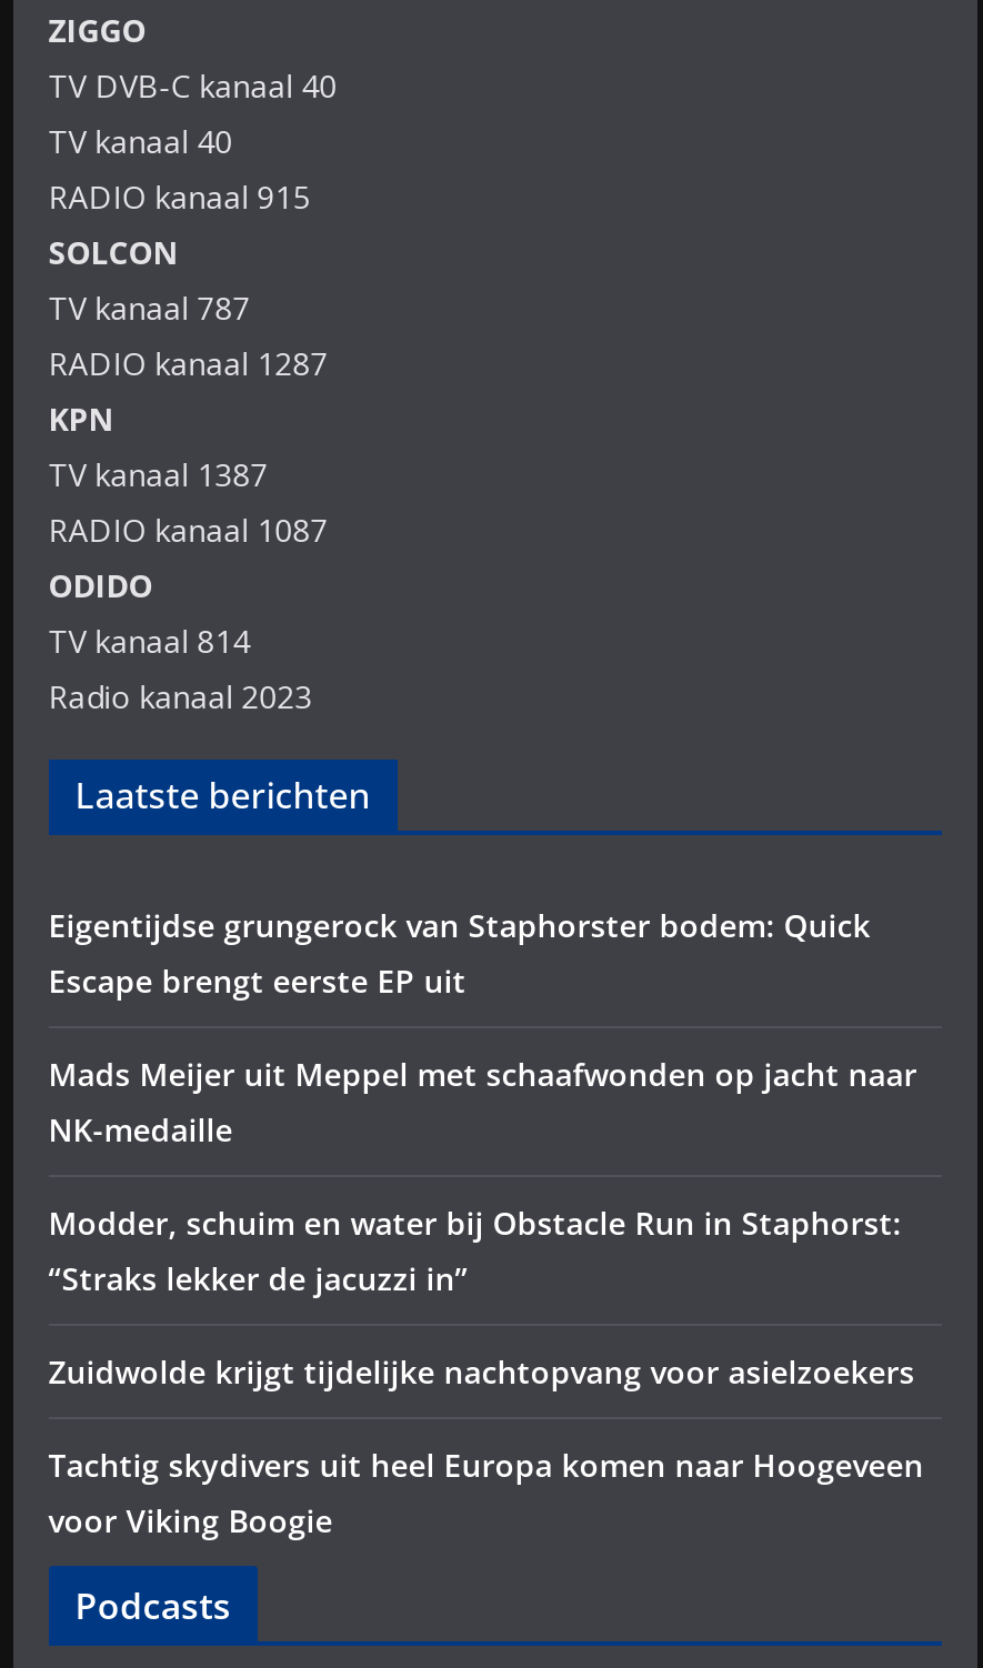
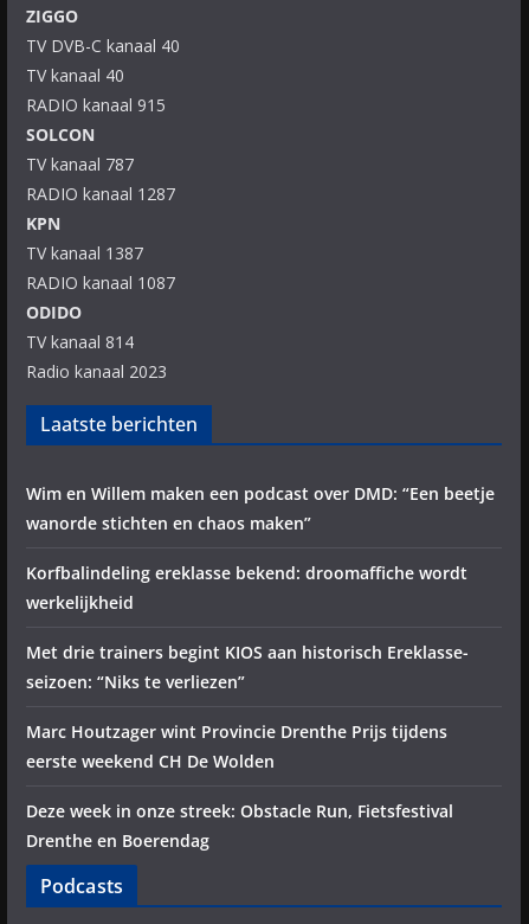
- Eigentijdse grungerock van Staphorster bodem: Quick
- Escape brengt eerste EP uit
+ Wim en Willem maken een podcast over DMD: “Een beetje
+ wanorde stichten en chaos maken”

- Mads Meijer uit Meppel met schaafwonden op jacht naar
- NK-medaille
+ Korfbalindeling ereklasse bekend: droomaffiche wordt
+ werkelijkheid

- Modder, schuim en water bij Obstacle Run in Staphorst:
- “Straks lekker de jacuzzi in”
+ Met drie trainers begint KIOS aan historisch Ereklasse-
+ seizoen: “Niks te verliezen”

- Zuidwolde krijgt tijdelijke nachtopvang voor asielzoekers
+ Marc Houtzager wint Provincie Drenthe Prijs tijdens
+ eerste weekend CH De Wolden

- Tachtig skydivers uit heel Europa komen naar Hoogeveen
- voor Viking Boogie
+ Deze week in onze streek: Obstacle Run, Fietsfestival
+ Drenthe en Boerendag
